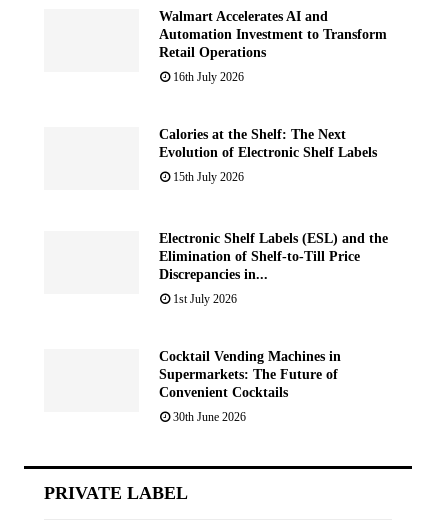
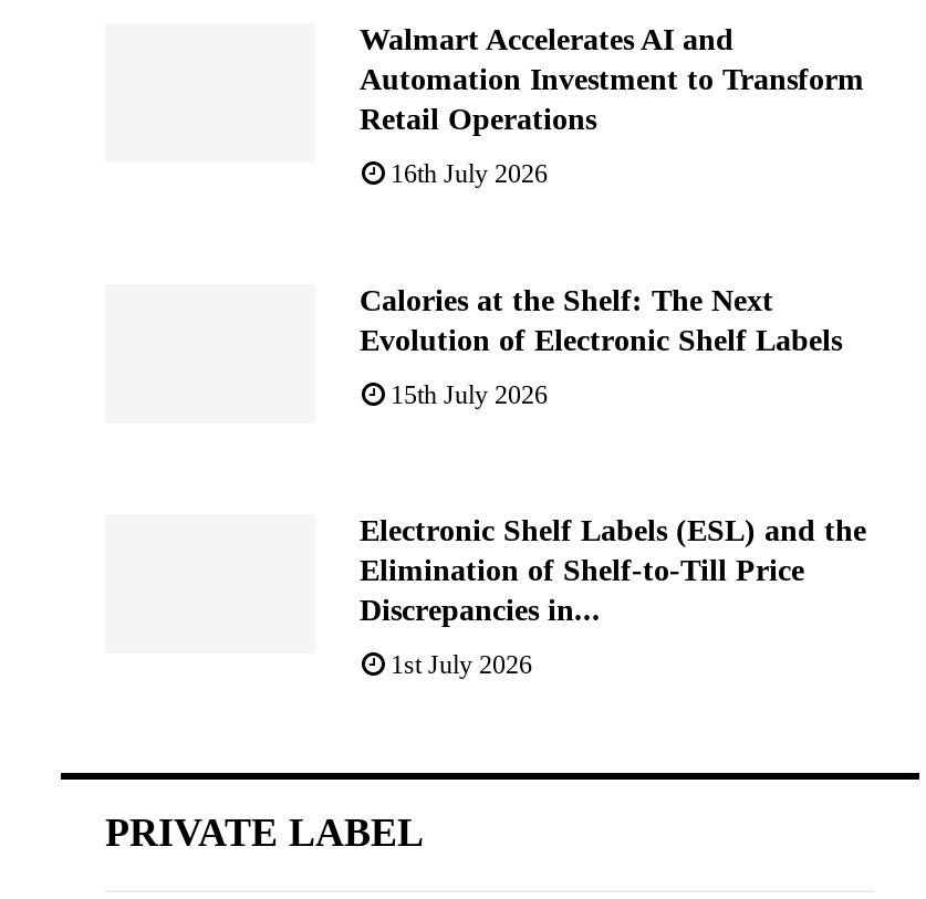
- Cocktail Vending Machines in
- Supermarkets: The Future of
- Convenient Cocktails
- 30th June 2026
